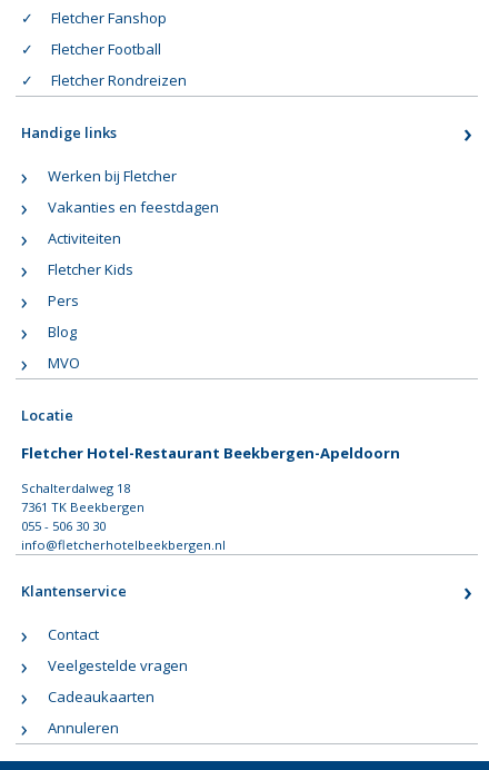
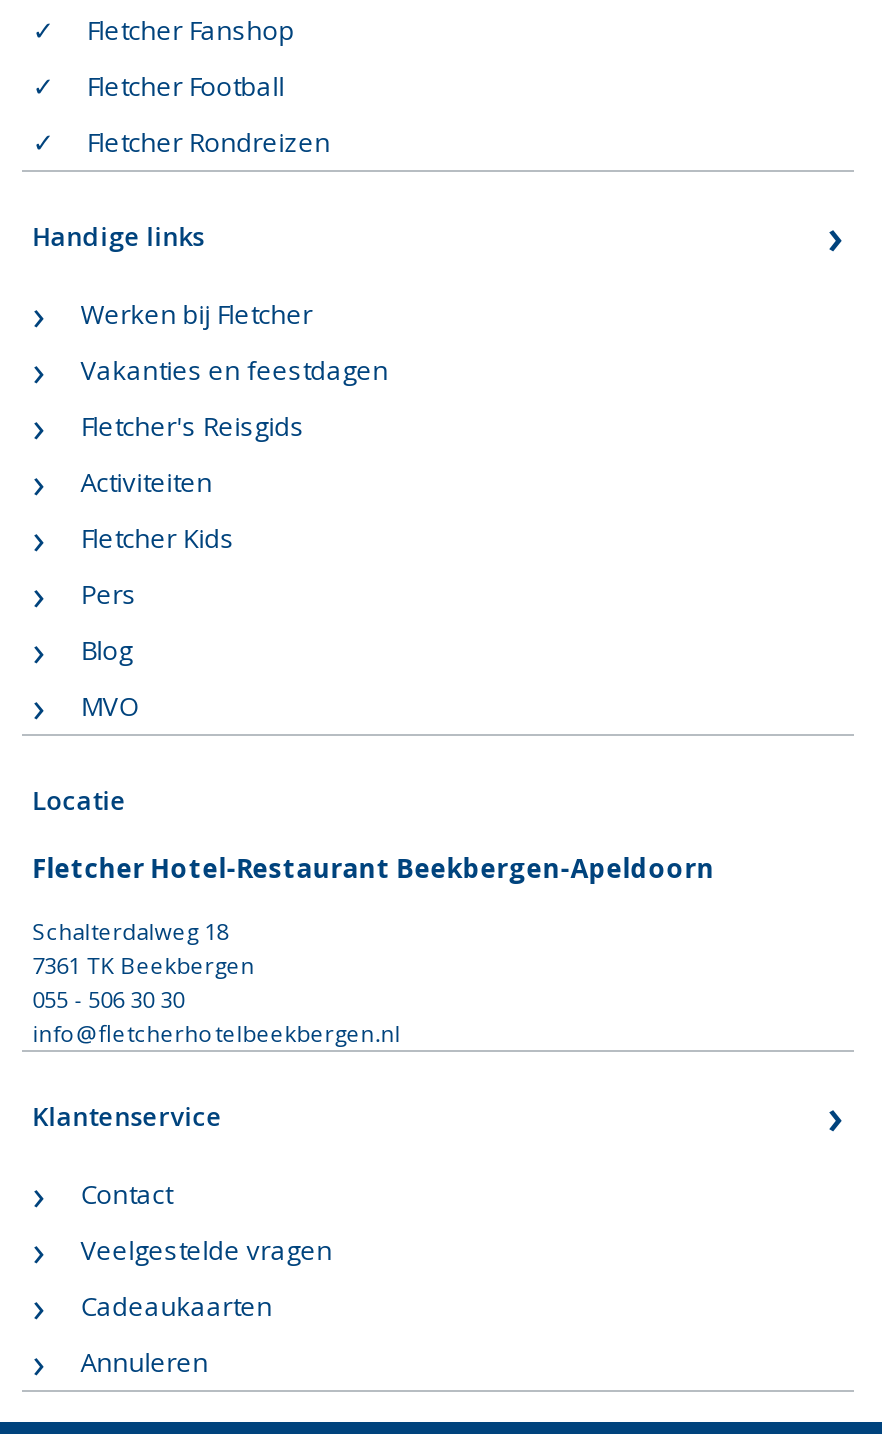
+ Fletcher's Reisgids
